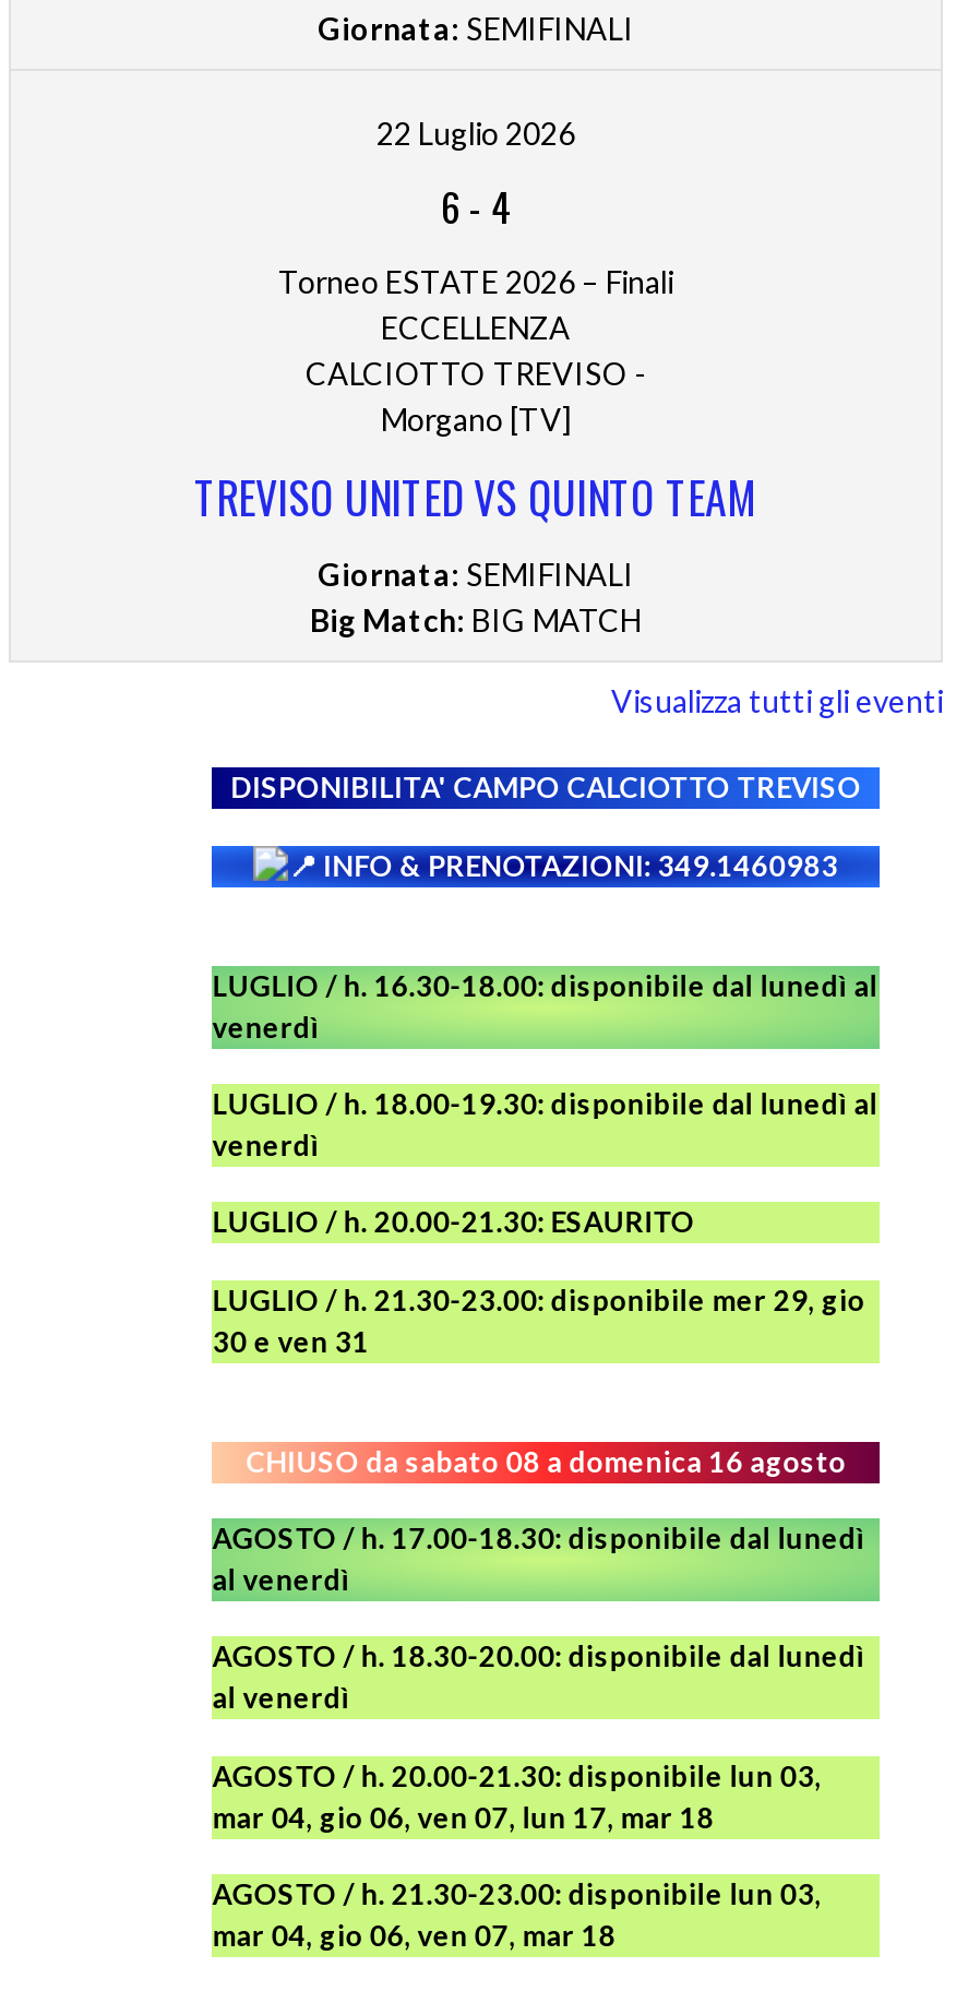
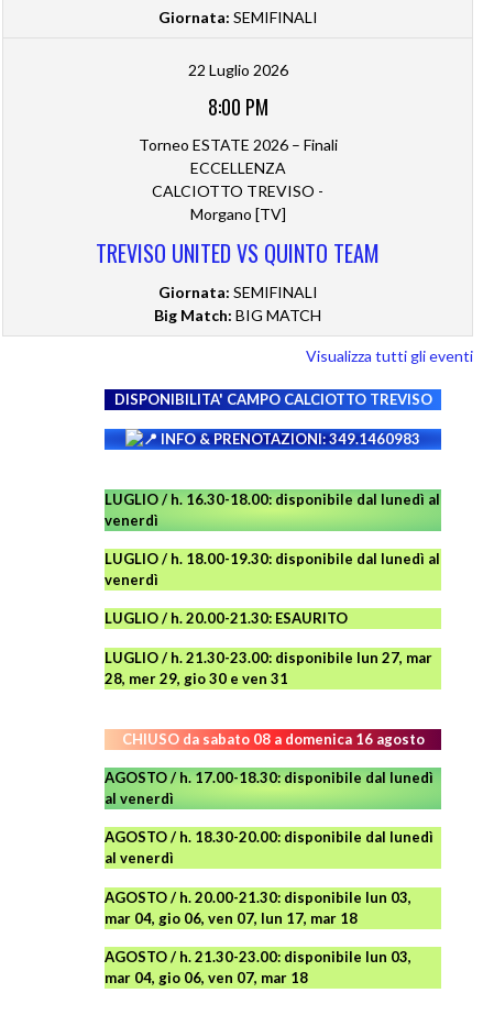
- 6 - 4
+ 8:00 PM

- LUGLIO / h. 21.30-23.00: disponibile mer 29, gio
- 30 e ven 31
+ LUGLIO / h. 21.30-23.00: disponibile lun 27, mar
+ 28, mer 29, gio 30 e ven 31
